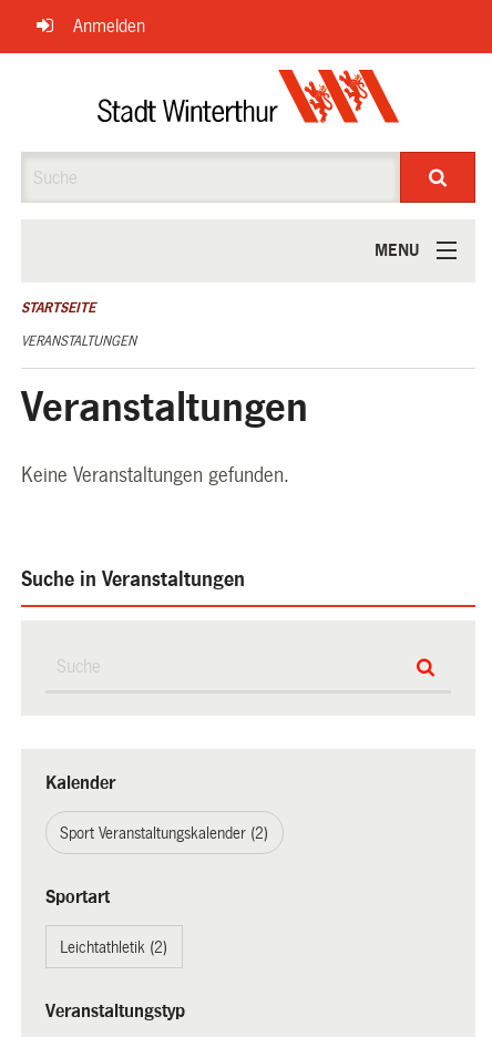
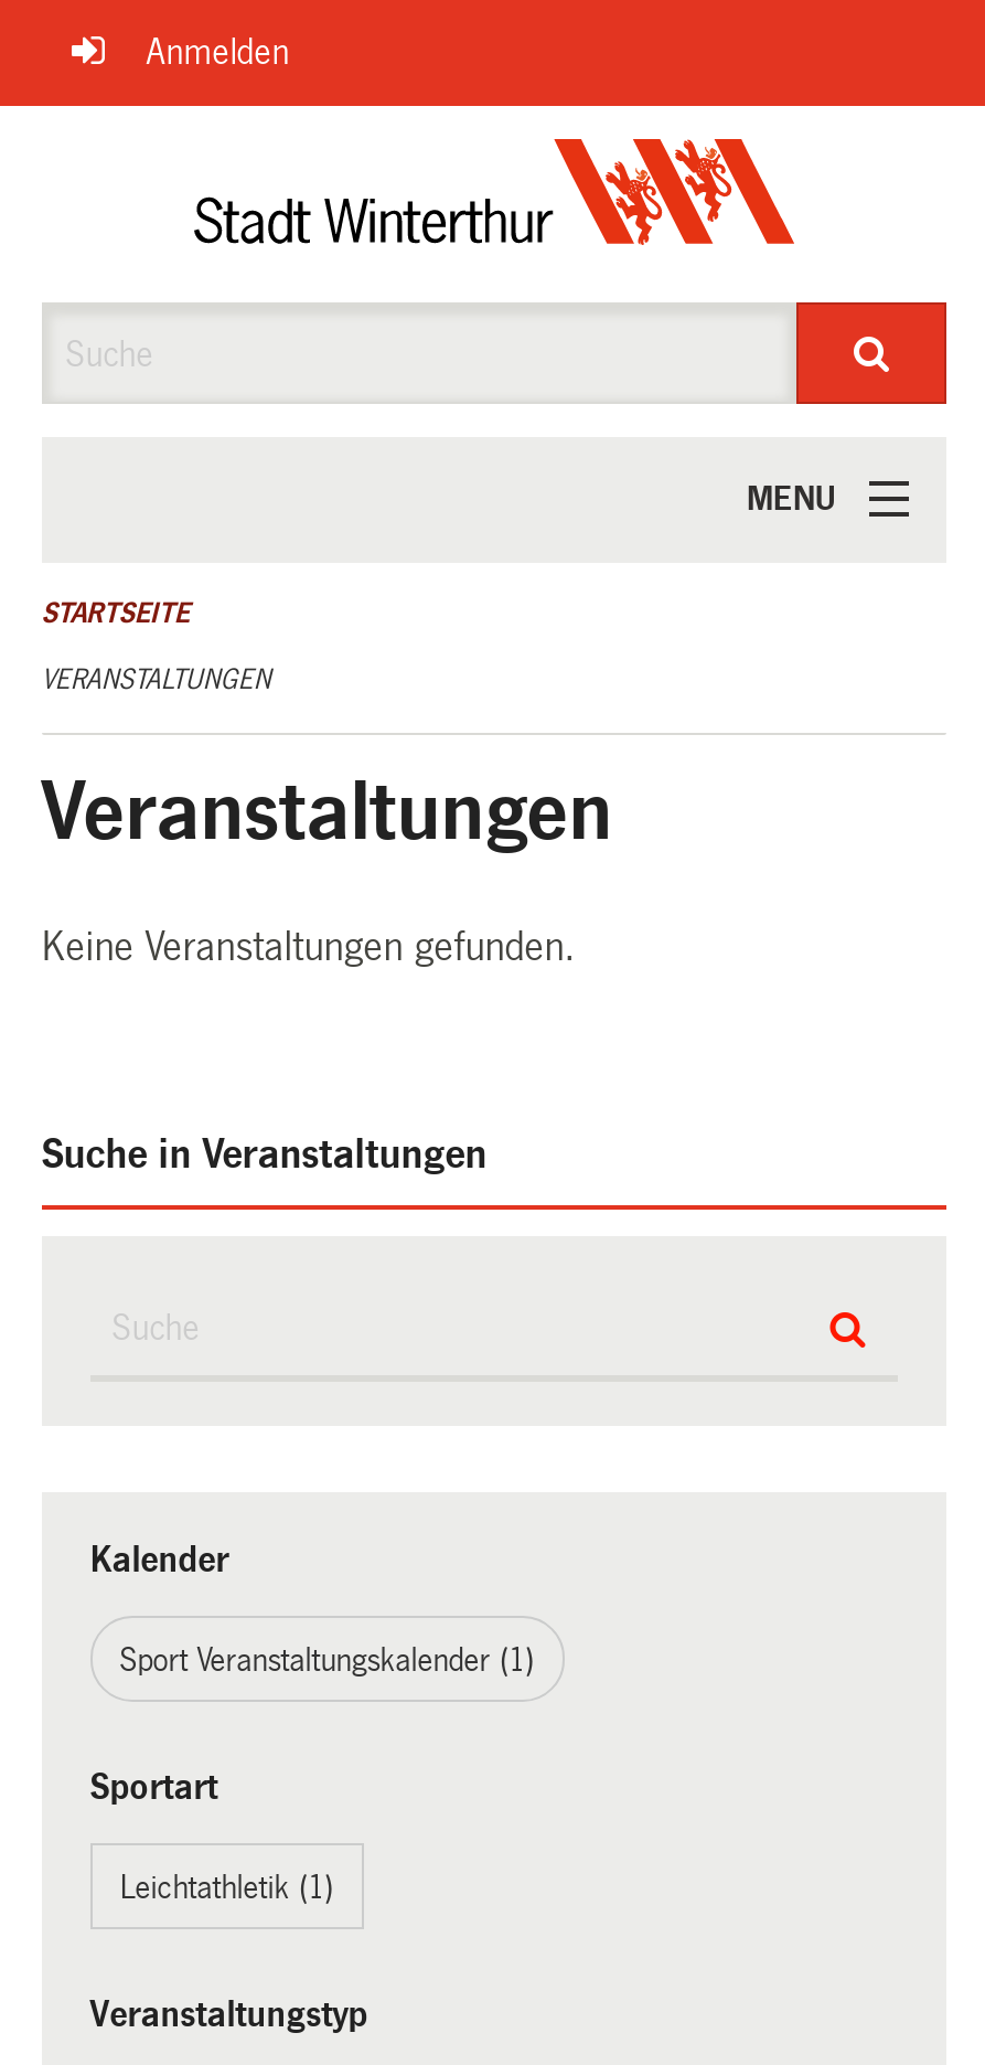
- Sport Veranstaltungskalender (2)
+ Sport Veranstaltungskalender (1)

- Leichtathletik (2)
+ Leichtathletik (1)
